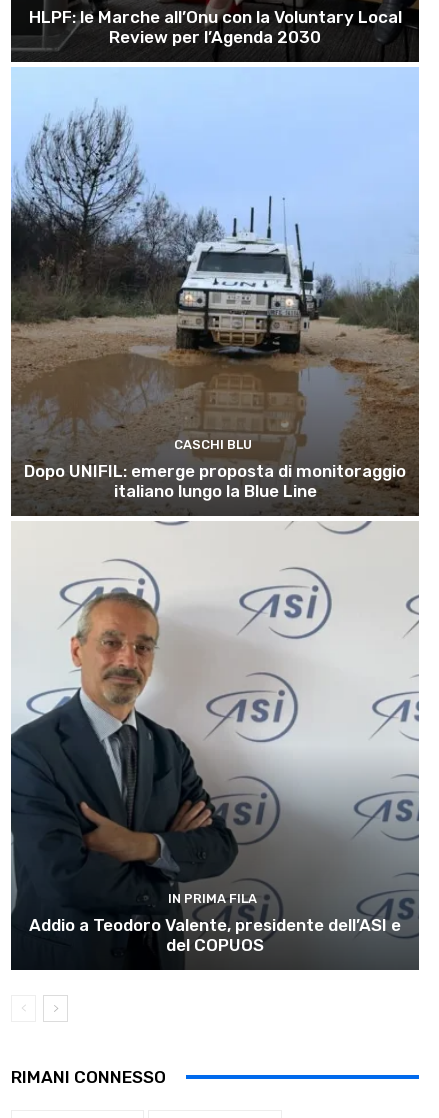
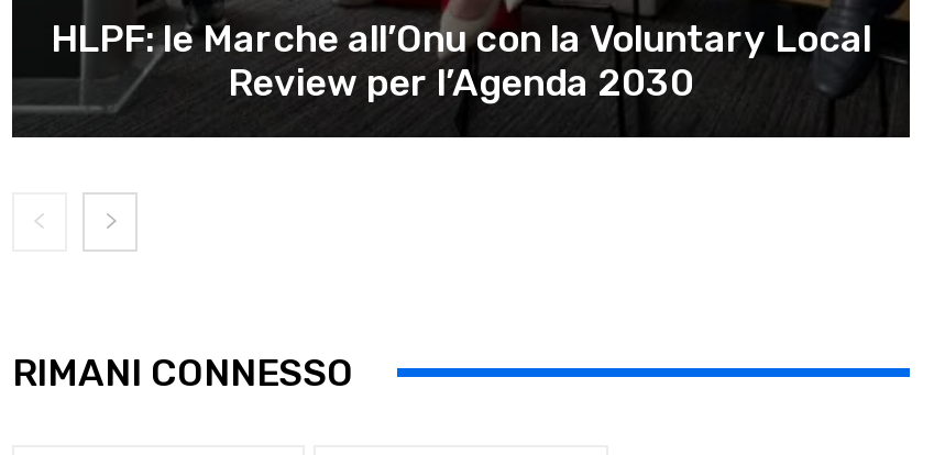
- [image]
- CASCHI BLU
- Dopo UNIFIL: emerge proposta di monitoraggio
- italiano lungo la Blue Line

- [image]
- IN PRIMA FILA
- Addio a Teodoro Valente, presidente dell’ASI e
- del COPUOS
